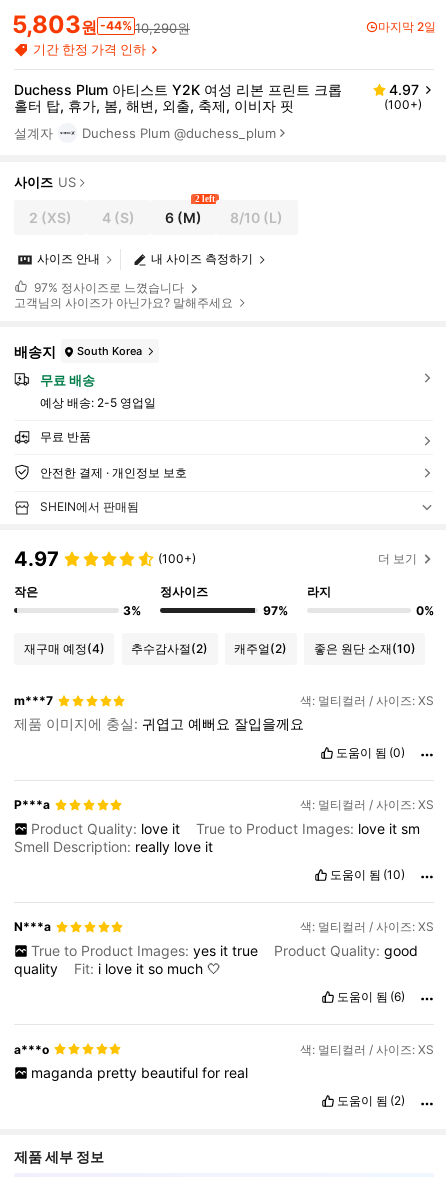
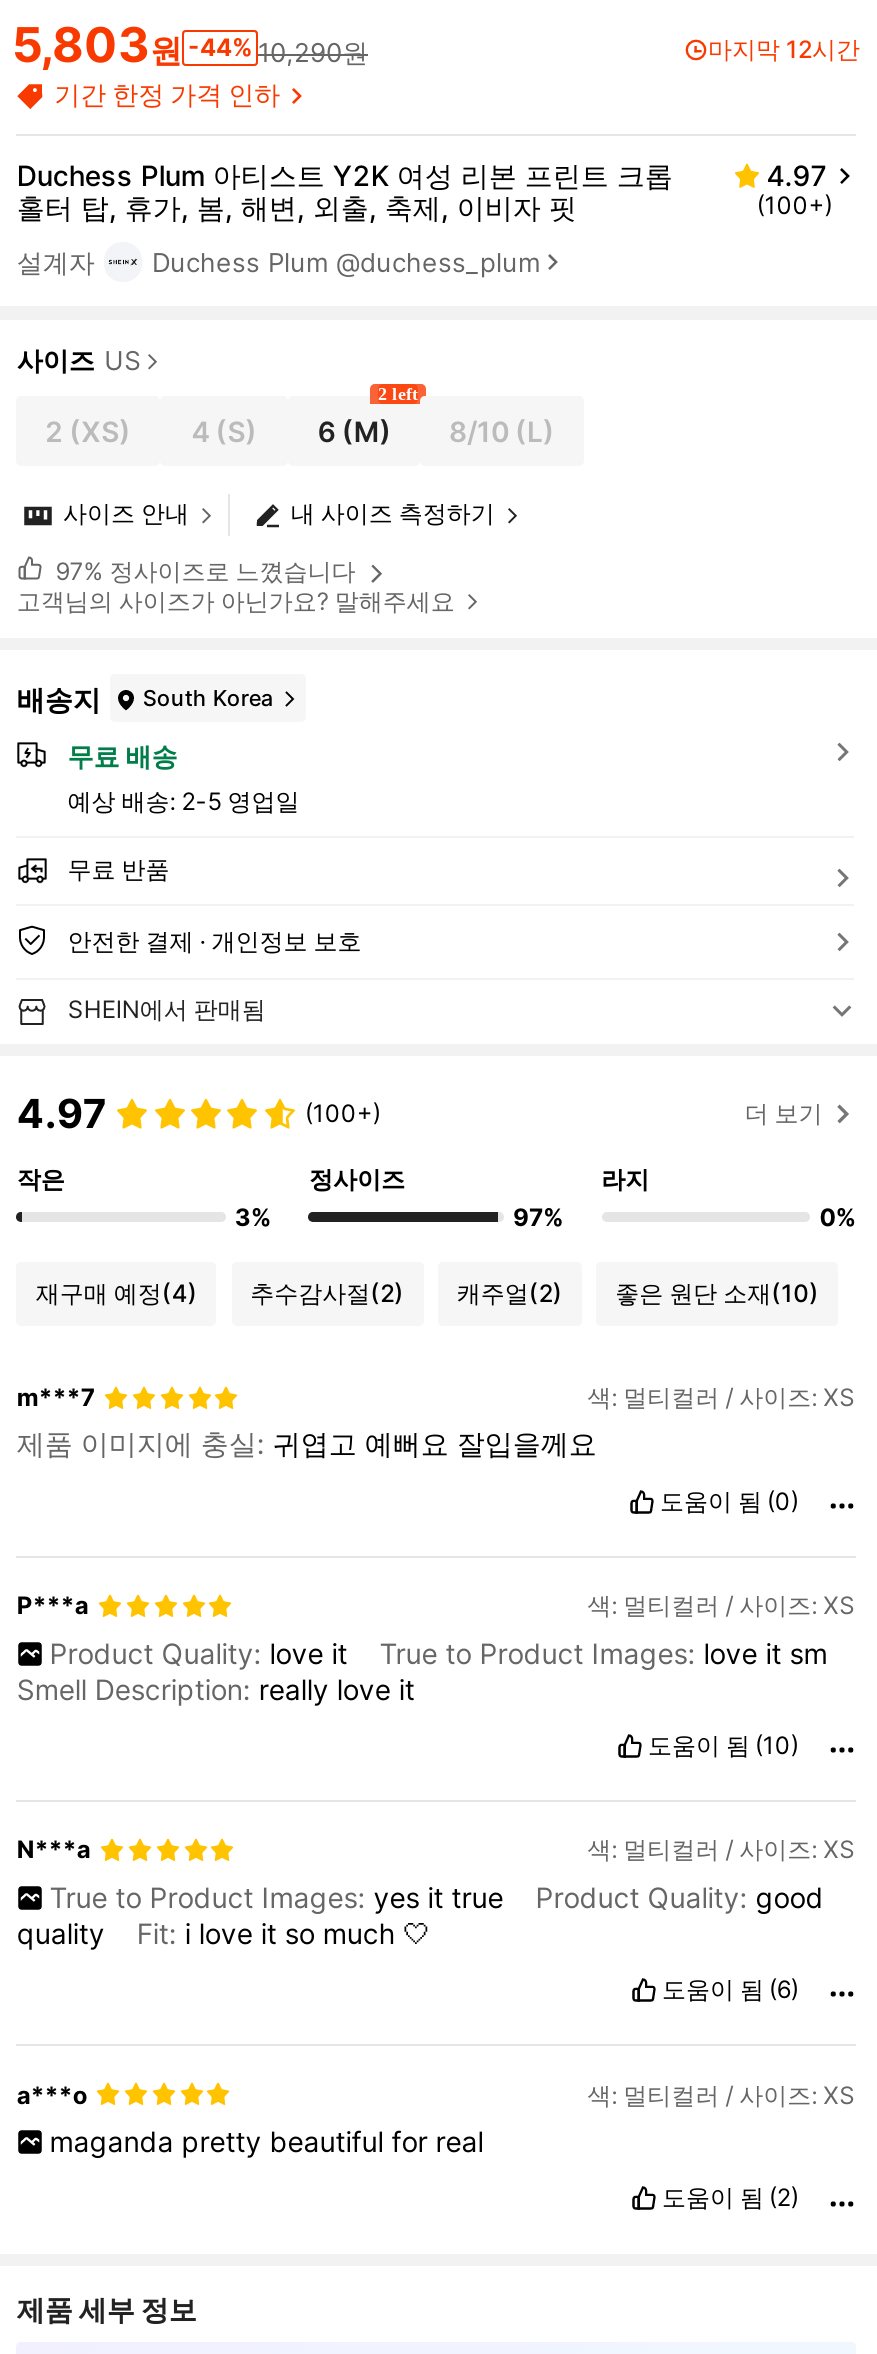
- 마지막 2일
+ 마지막 12시간
